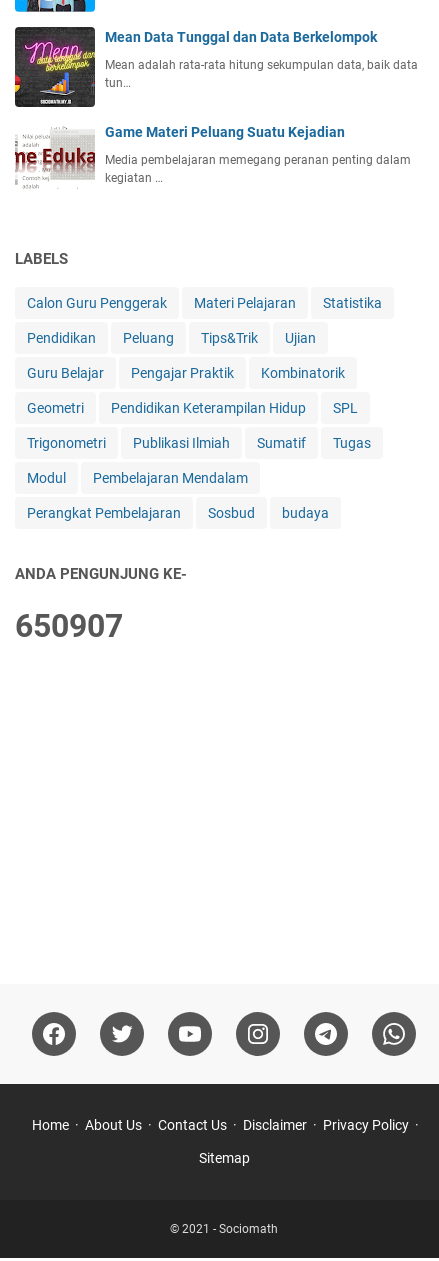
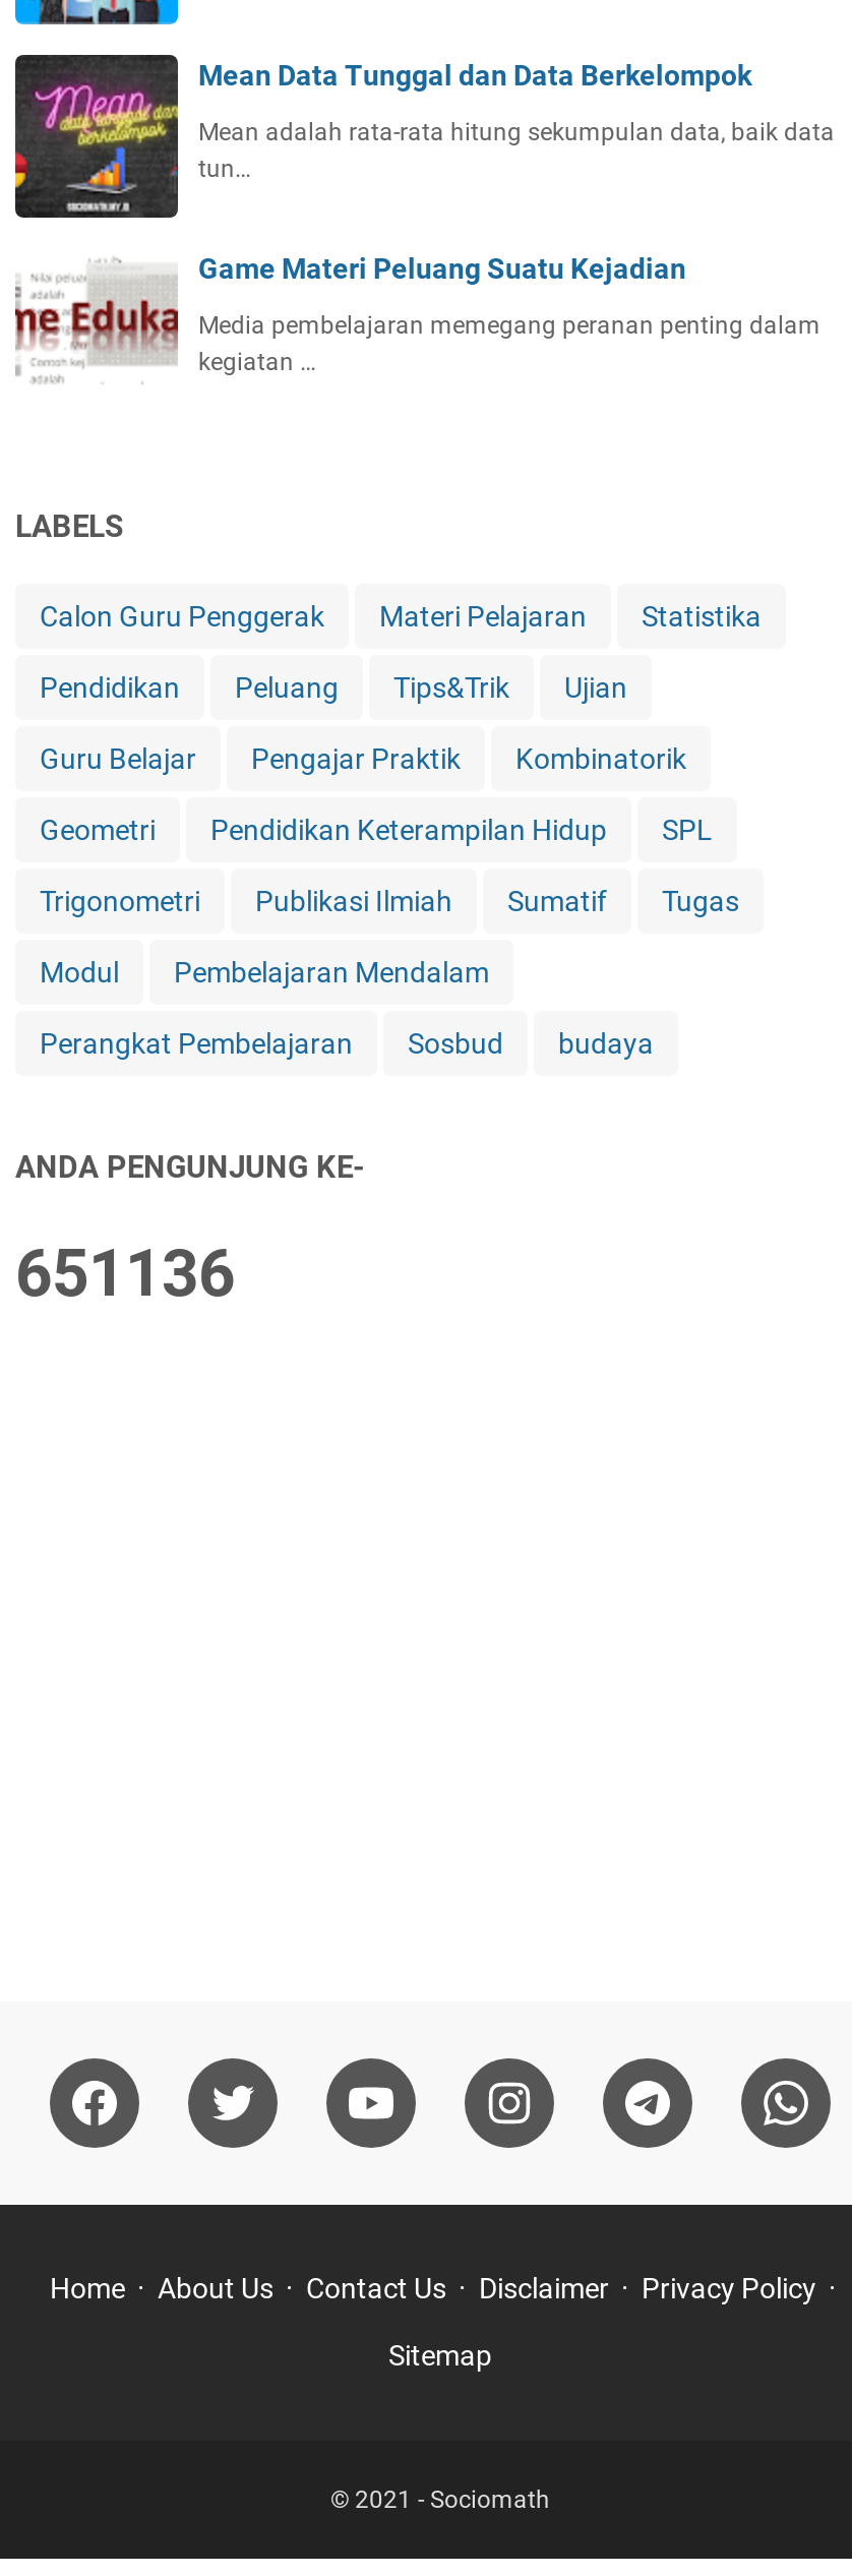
- 650 9 07
+ 651 1 36
